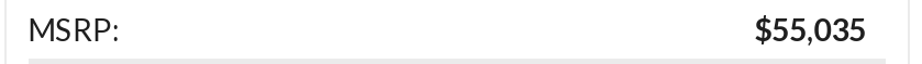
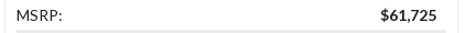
- $55,035
+ $61,725
